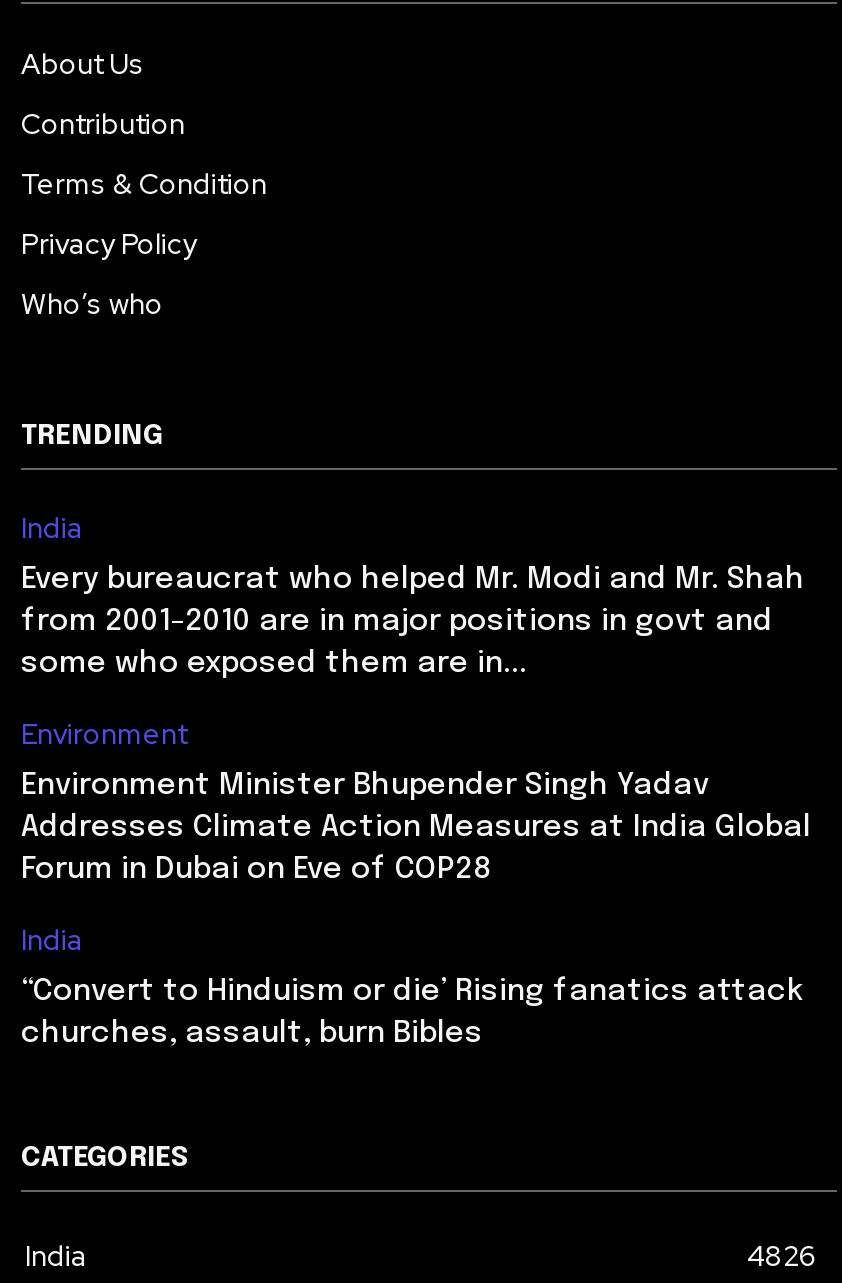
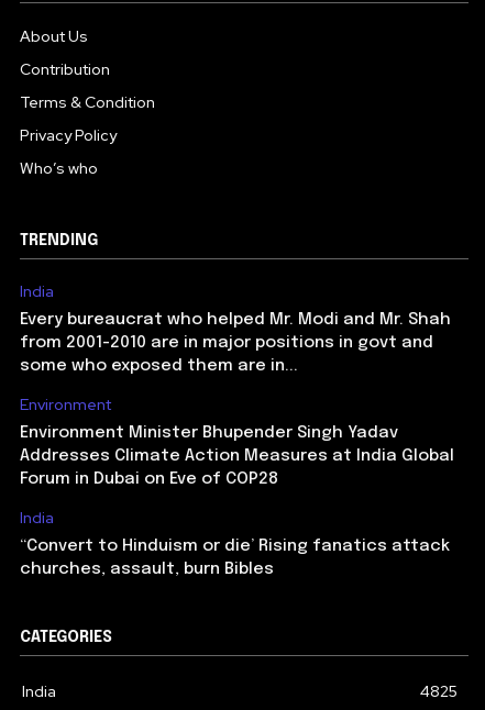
- 4826
+ 4825
